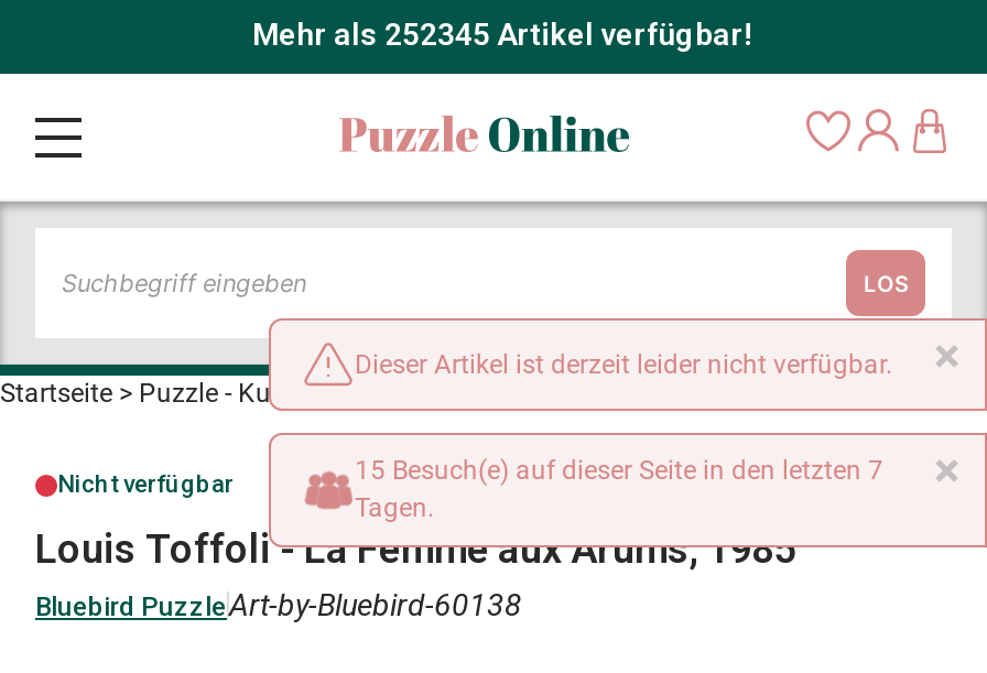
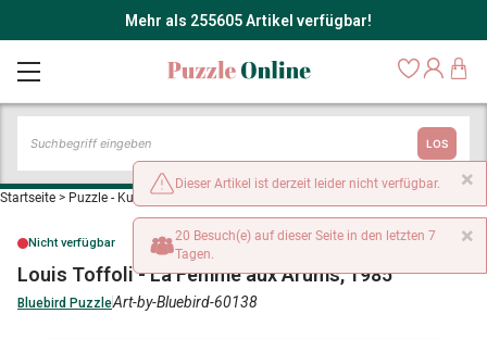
- Mehr als 252345 Artikel verfügbar!
+ Mehr als 255605 Artikel verfügbar!

- 15 Besuch(e) auf dieser Seite in den letzten 7
+ 20 Besuch(e) auf dieser Seite in den letzten 7
